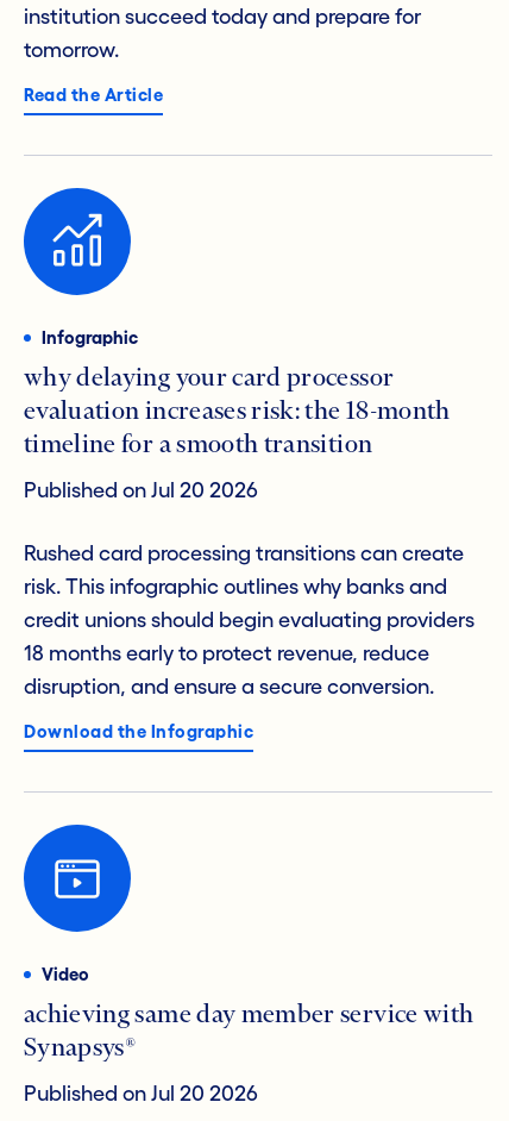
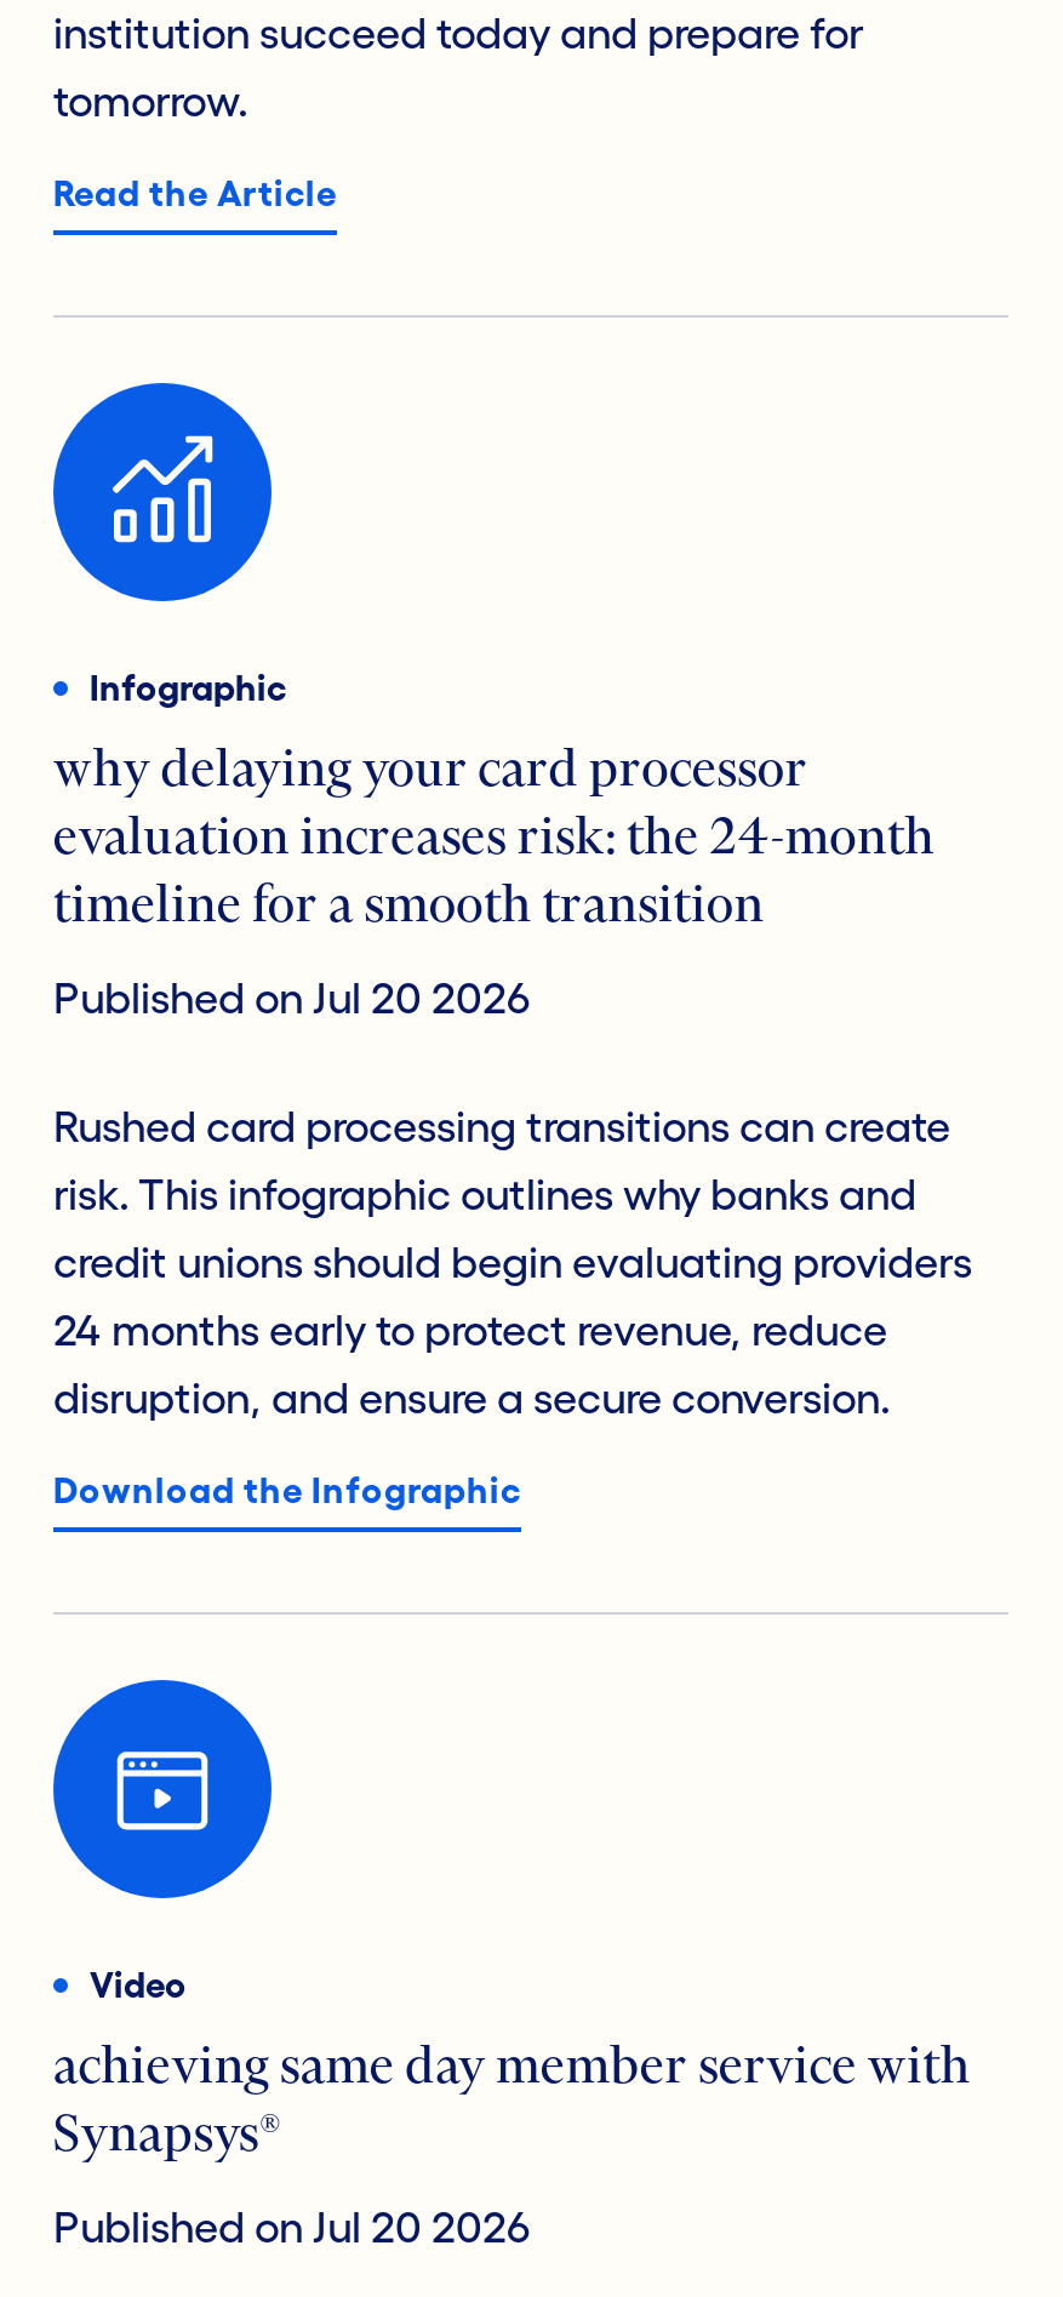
- evaluation increases risk: the 18-month
+ evaluation increases risk: the 24-month

- 18 months early to protect revenue, reduce
+ 24 months early to protect revenue, reduce
